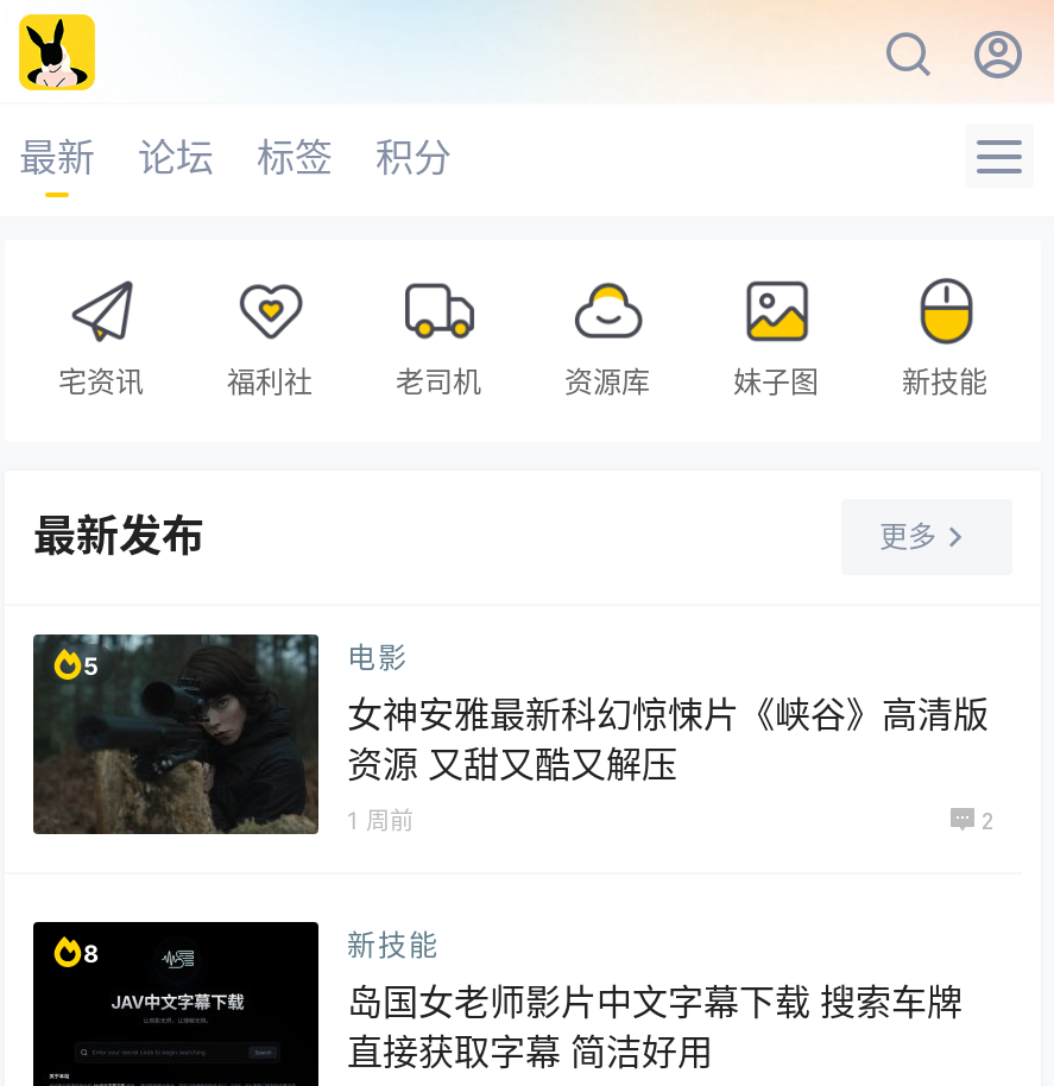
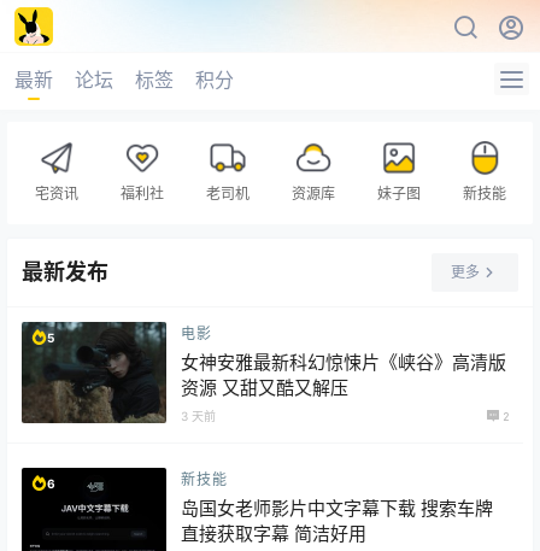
- 1 周前
+ 3 天前

- 8
+ 6
